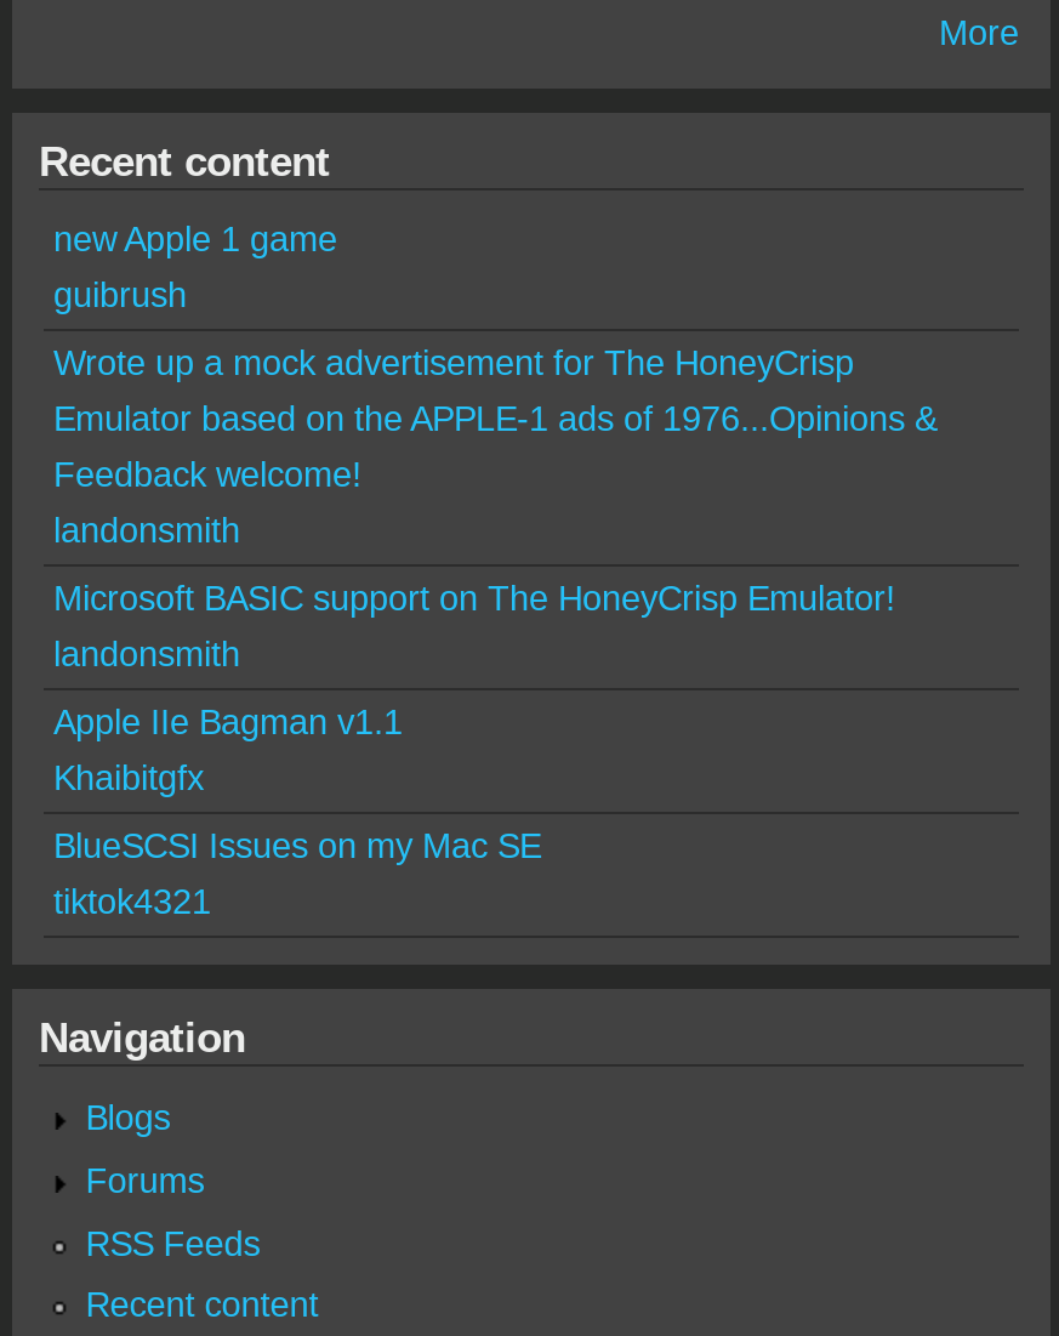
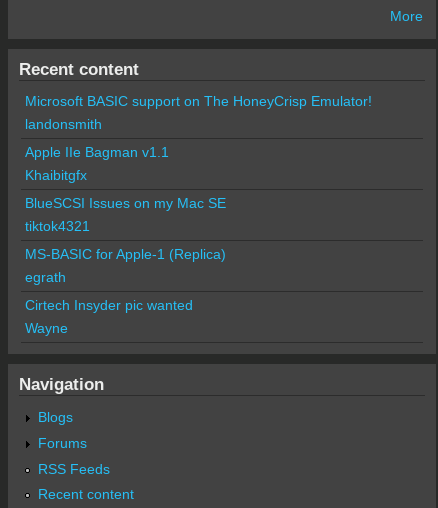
- new Apple 1 game
- guibrush
- Wrote up a mock advertisement for The HoneyCrisp
- Emulator based on the APPLE-1 ads of 1976...Opinions &
- Feedback welcome!
- landonsmith

moved up: Microsoft BASIC support on The HoneyCrisp Emulator! | landonsmith | Apple IIe Bagman v1.1 | Khaibitgfx | BlueSCSI Issues on my Mac SE | tiktok4321

+ MS-BASIC for Apple-1 (Replica)
+ egrath
+ Cirtech Insyder pic wanted
+ Wayne
